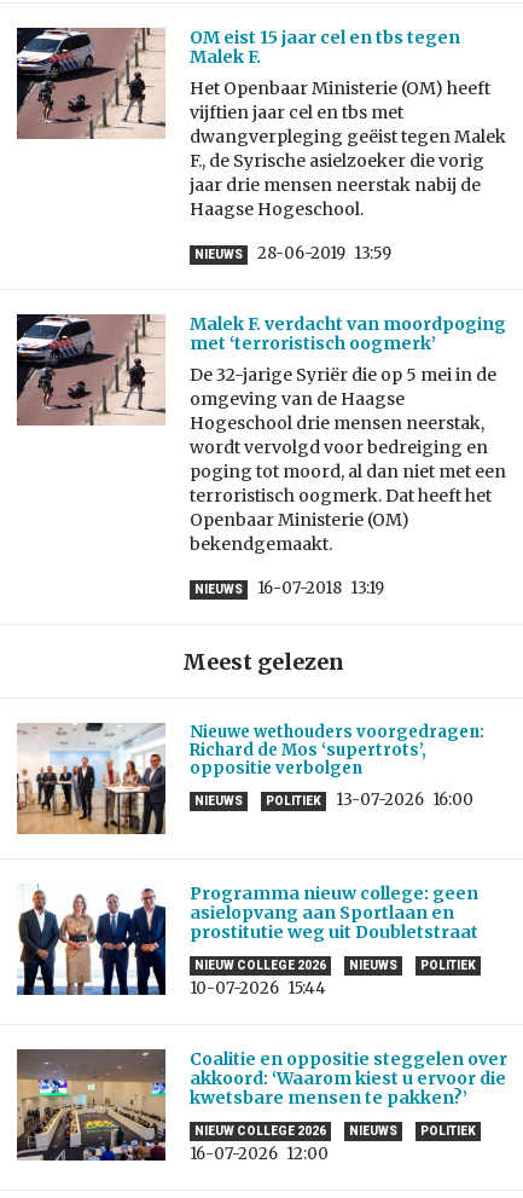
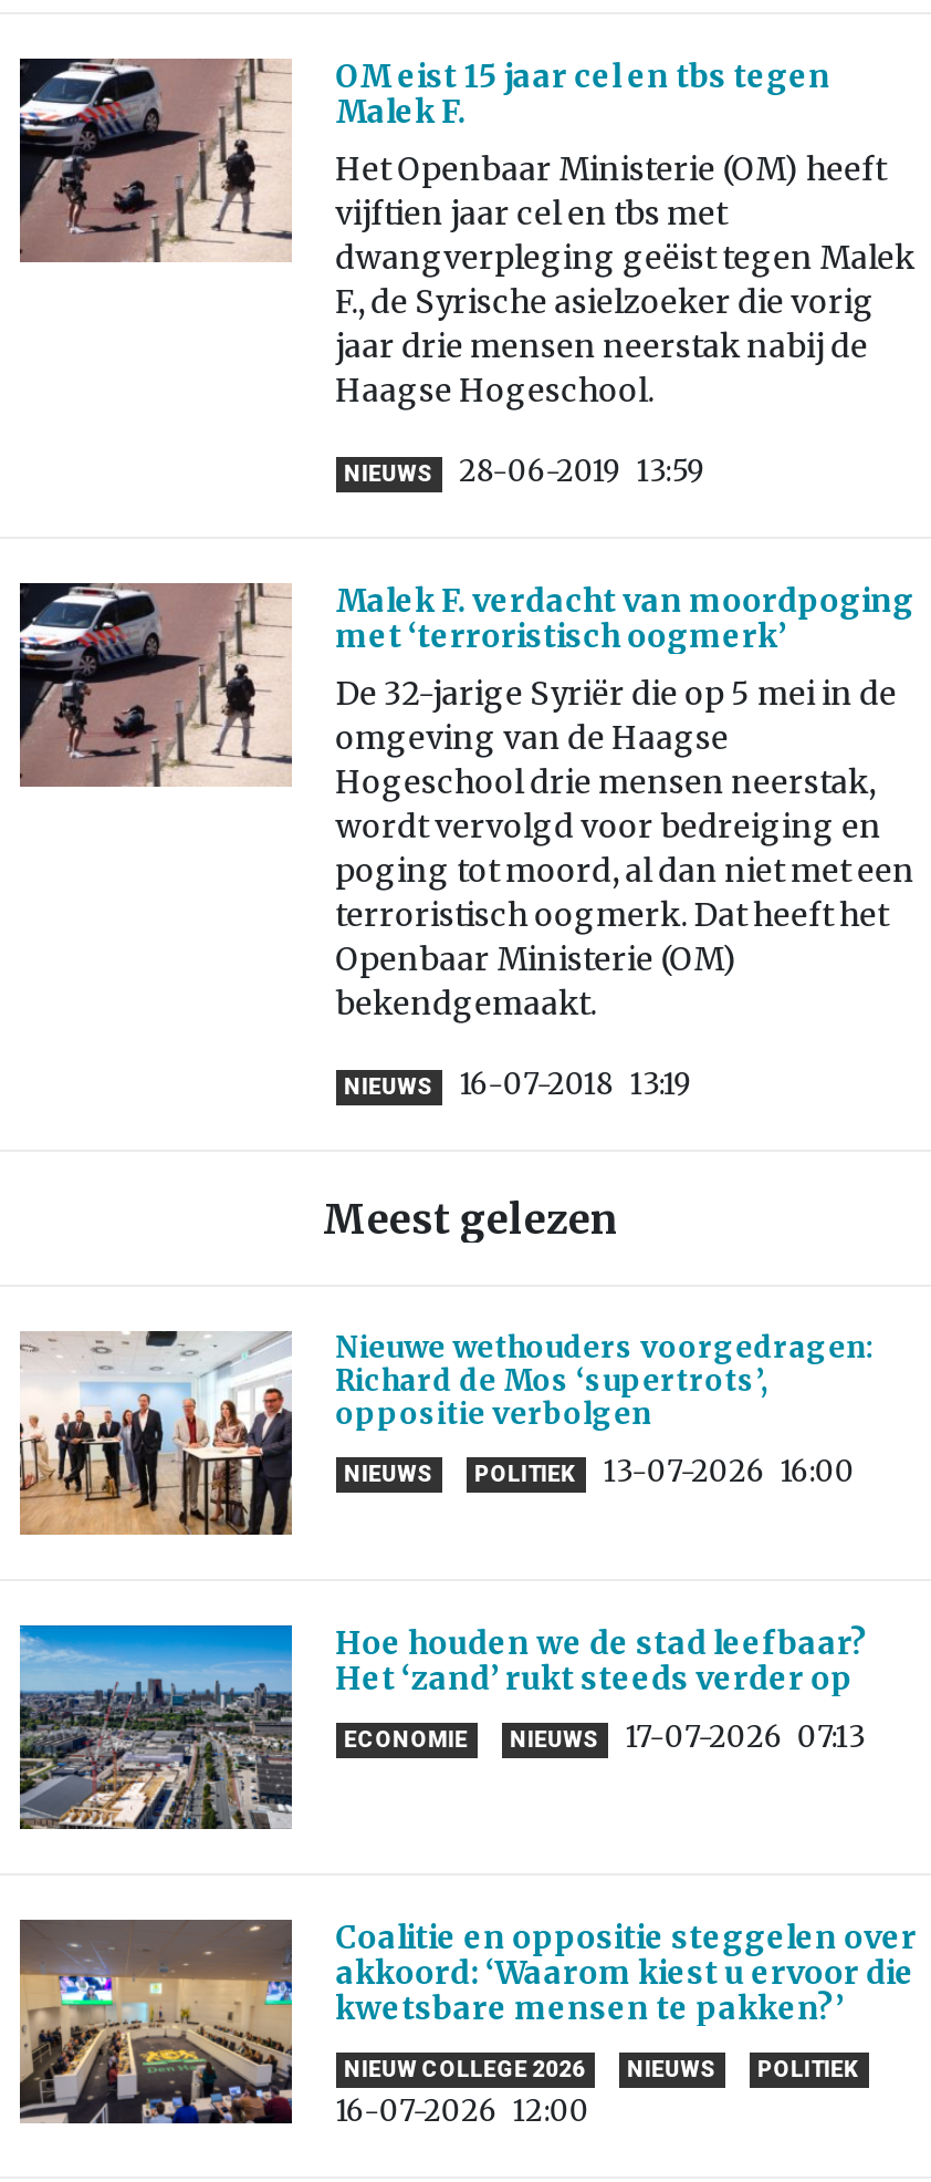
- [image]
- Programma nieuw college: geen
- asielopvang aan Sportlaan en
- prostitutie weg uit Doubletstraat
+ [image]
+ Hoe houden we de stad leefbaar?
+ Het ‘zand’ rukt steeds verder op

- POLITIEK
- 10-07-2026 15:44
+ 17-07-2026 07:13

- NIEUW COLLEGE 2026
+ ECONOMIE
